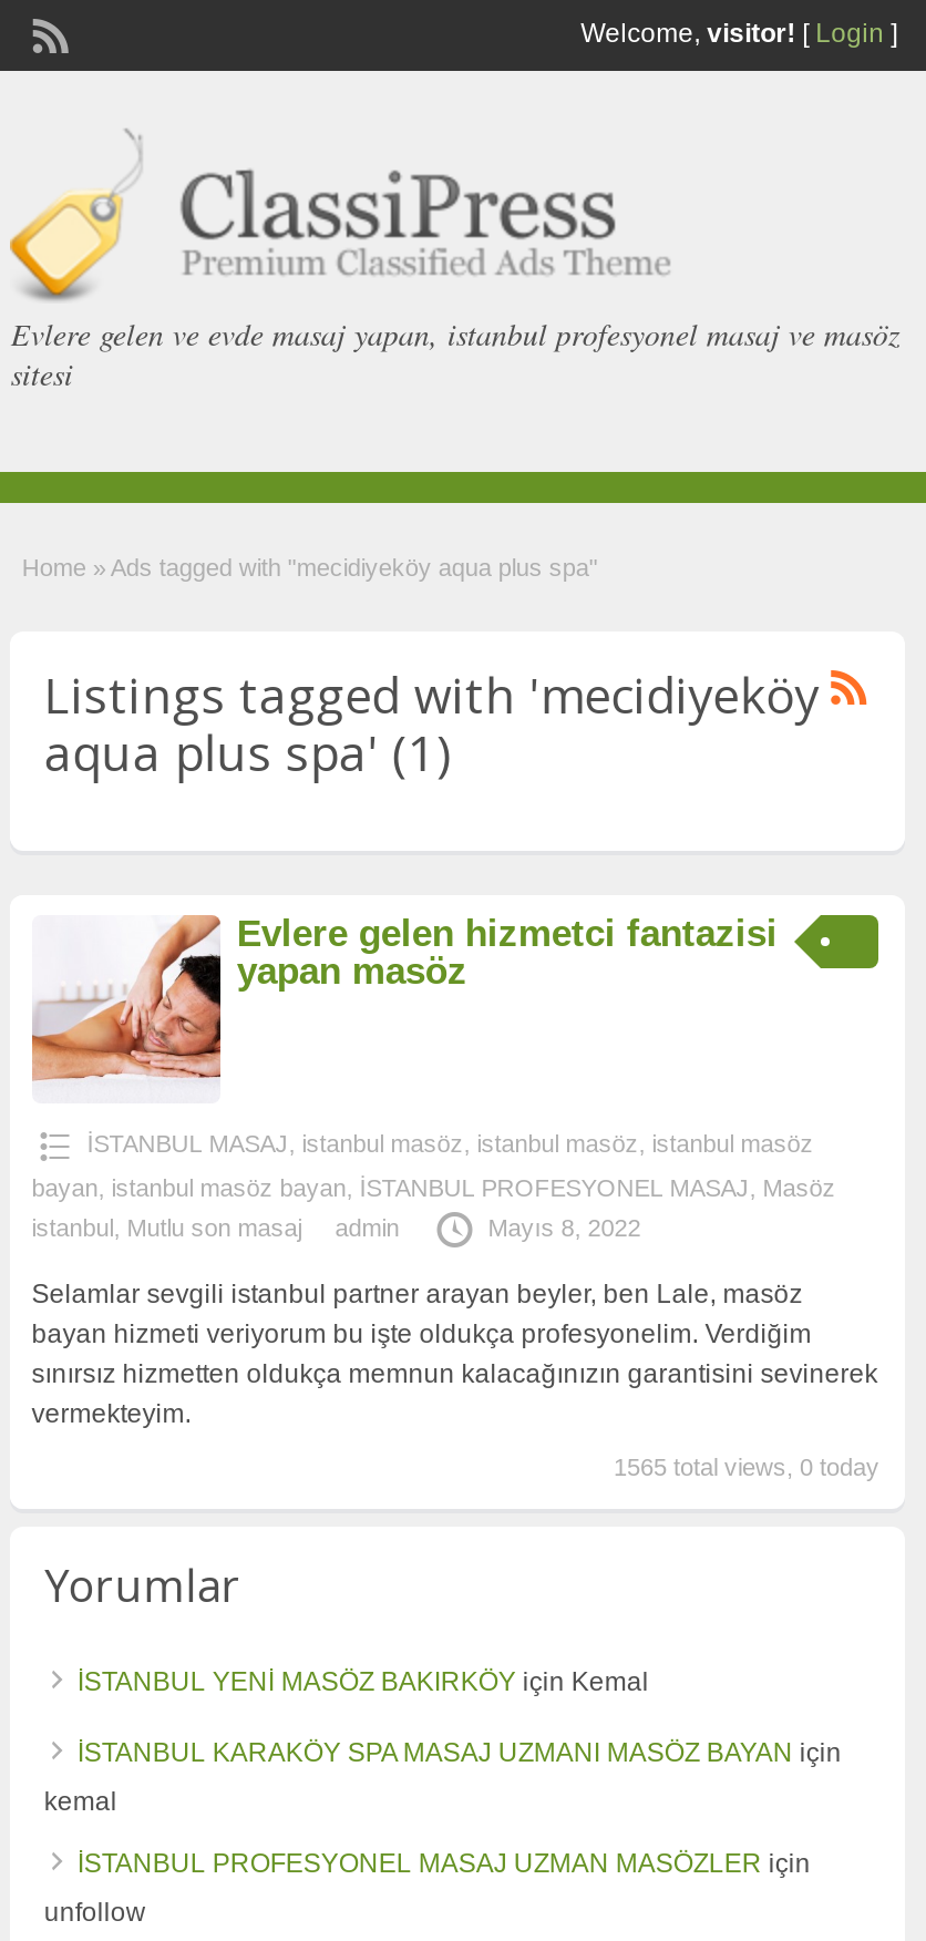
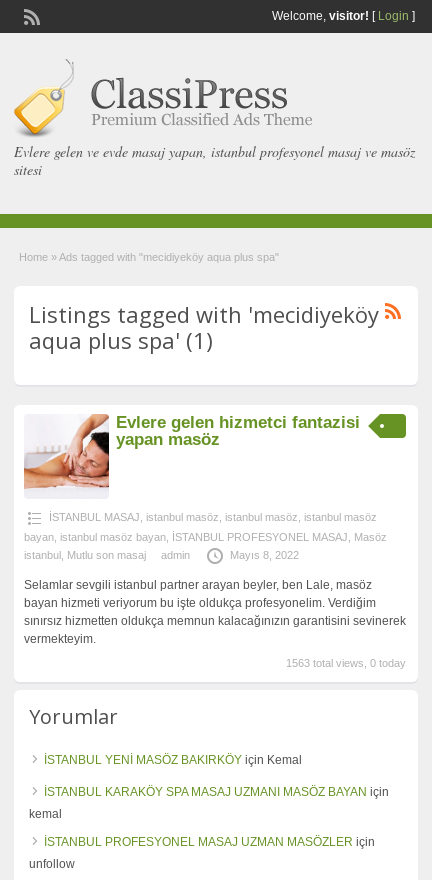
- 1565 total views, 0 today
+ 1563 total views, 0 today
